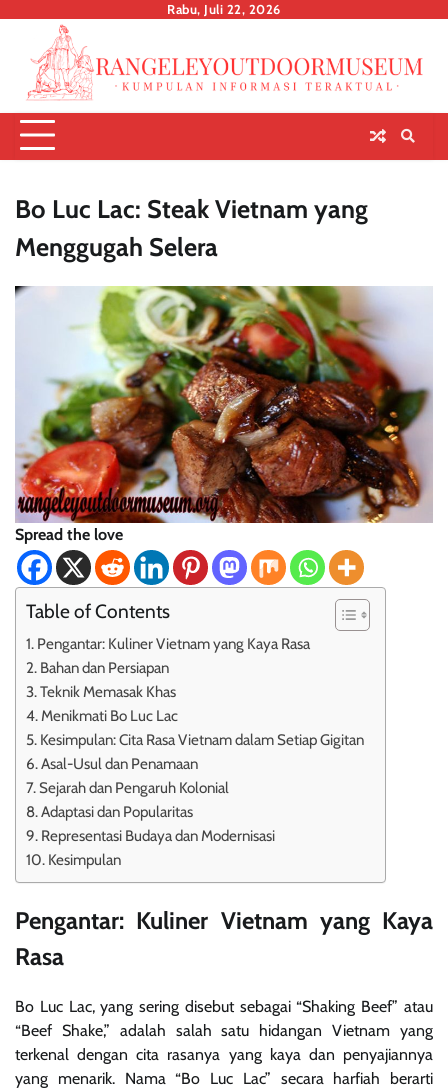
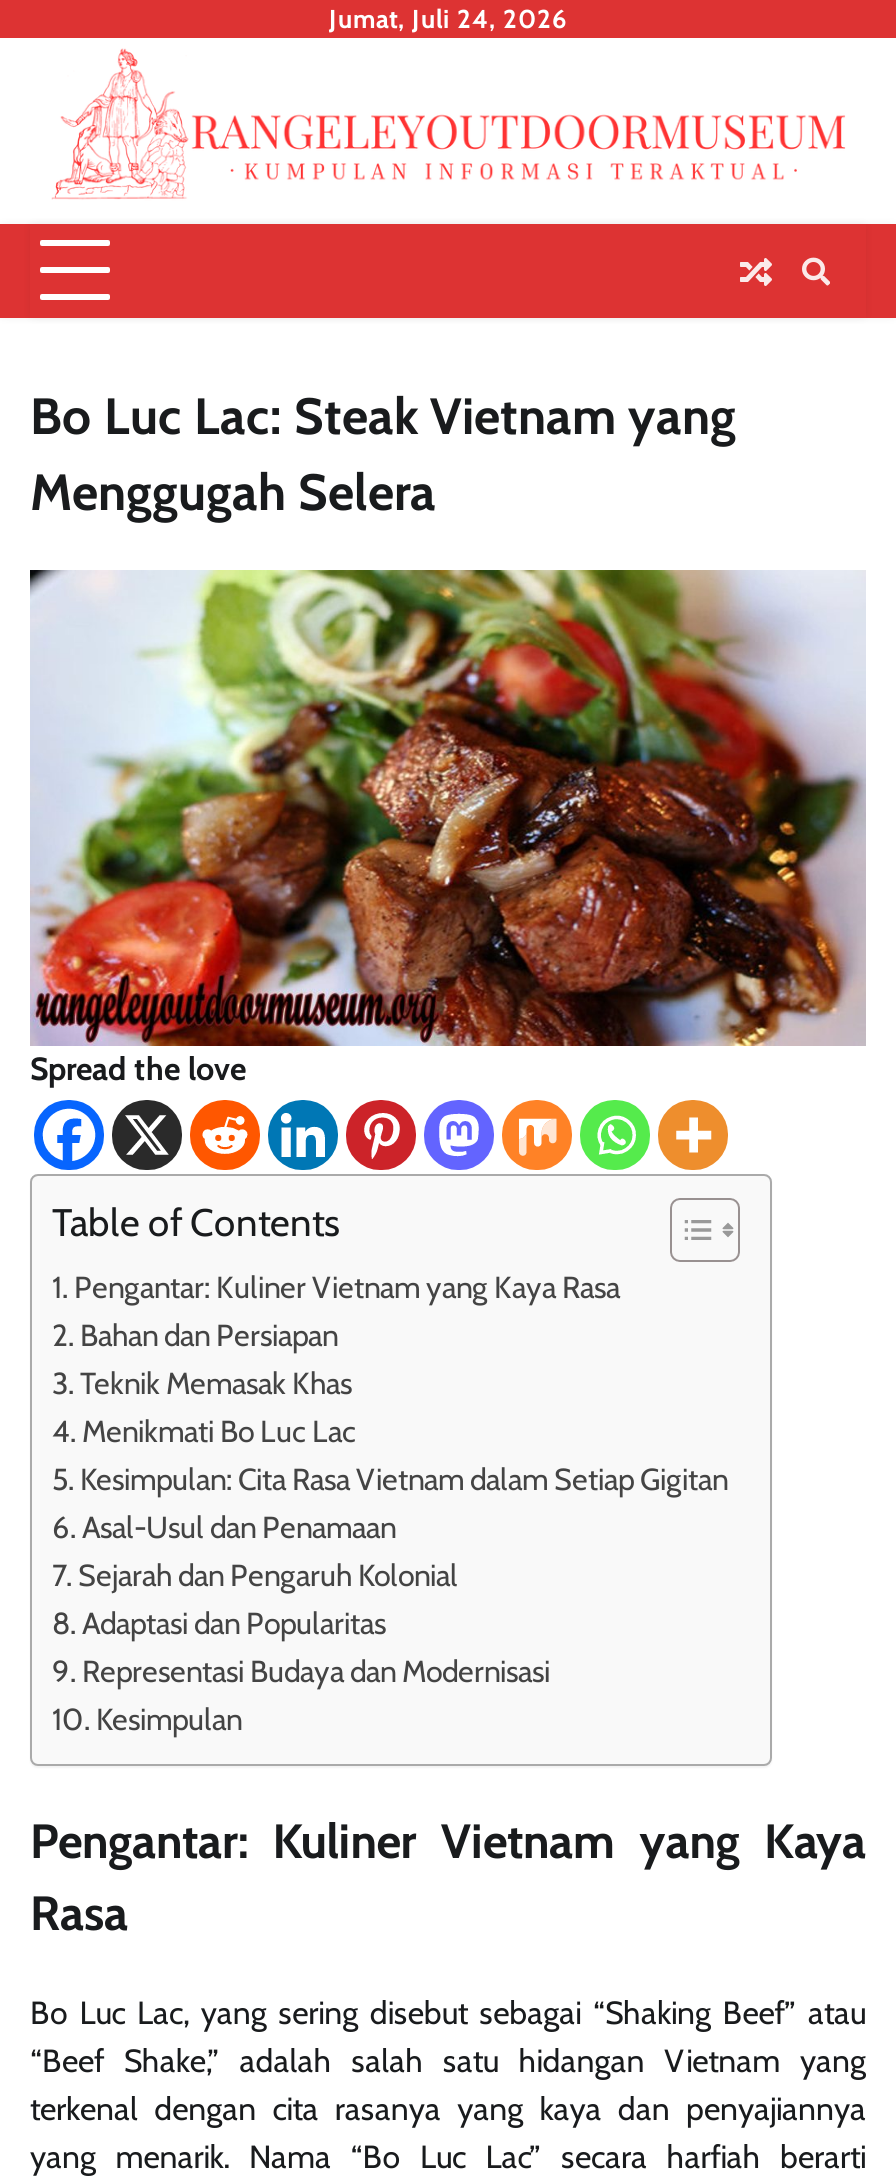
- Rabu, Juli 22, 2026
+ Jumat, Juli 24, 2026
